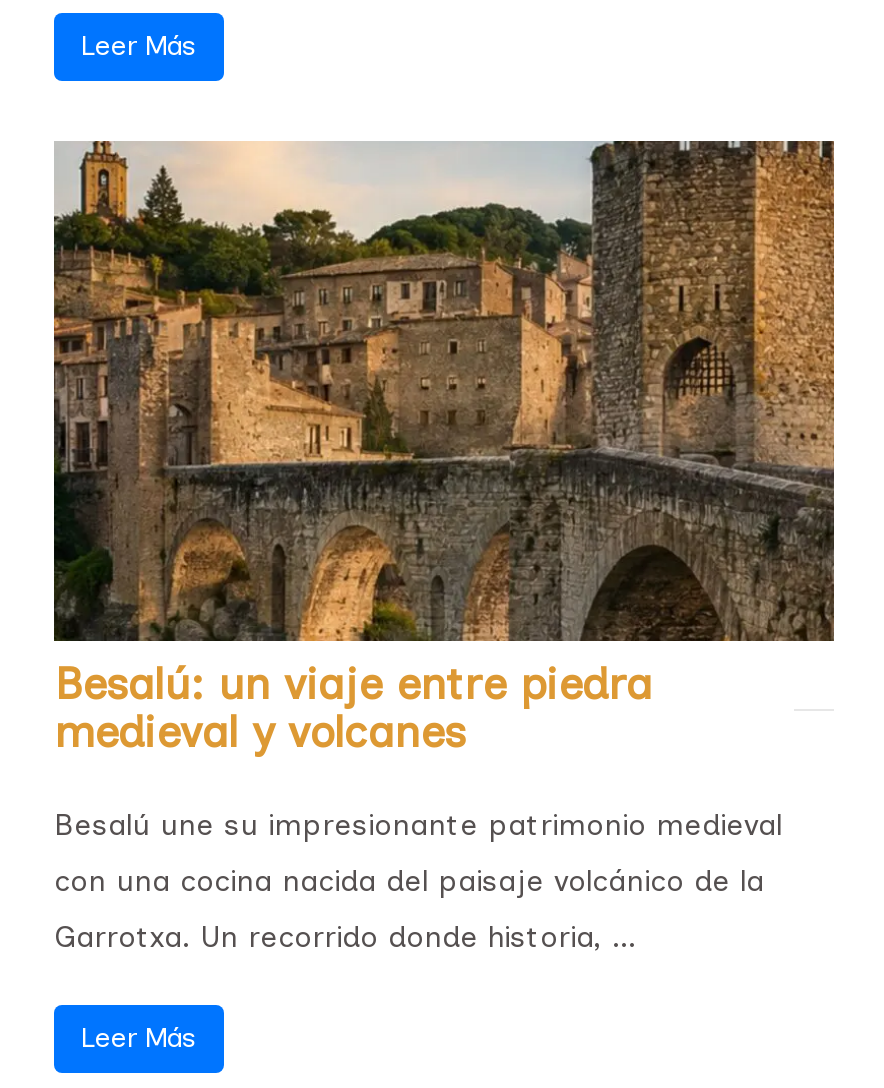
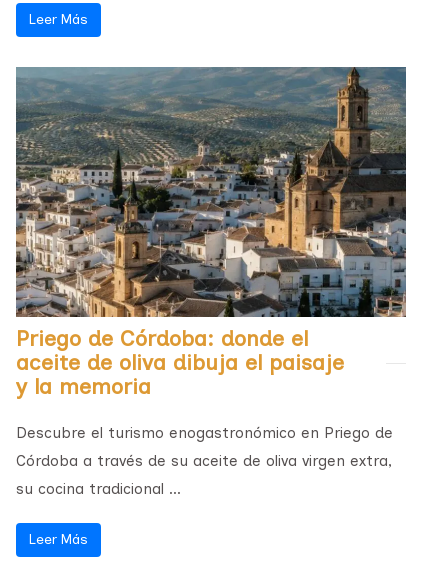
- [image]
- Besalú: un viaje entre piedra
- medieval y volcanes
+ [image]
+ Priego de Córdoba: donde el
+ aceite de oliva dibuja el paisaje
+ y la memoria

- Besalú une su impresionante patrimonio medieval
+ Descubre el turismo enogastronómico en Priego de

- con una cocina nacida del paisaje volcánico de la
+ Córdoba a través de su aceite de oliva virgen extra,

- Garrotxa. Un recorrido donde historia, ...
+ su cocina tradicional ...
